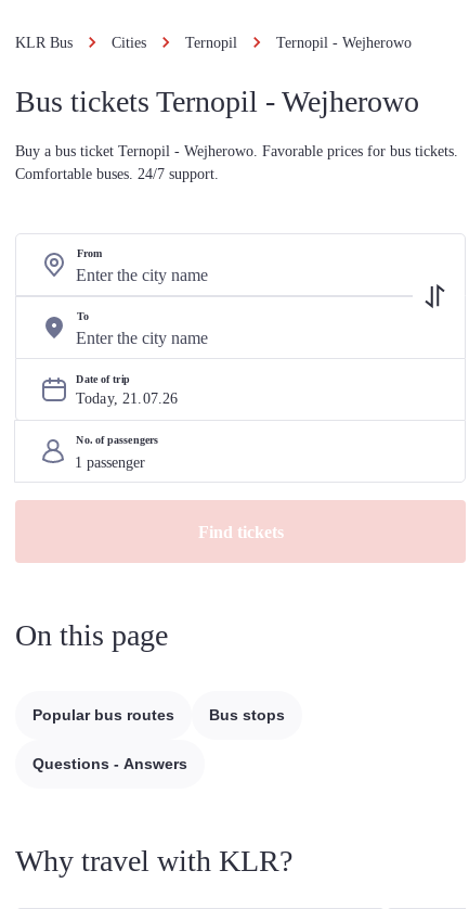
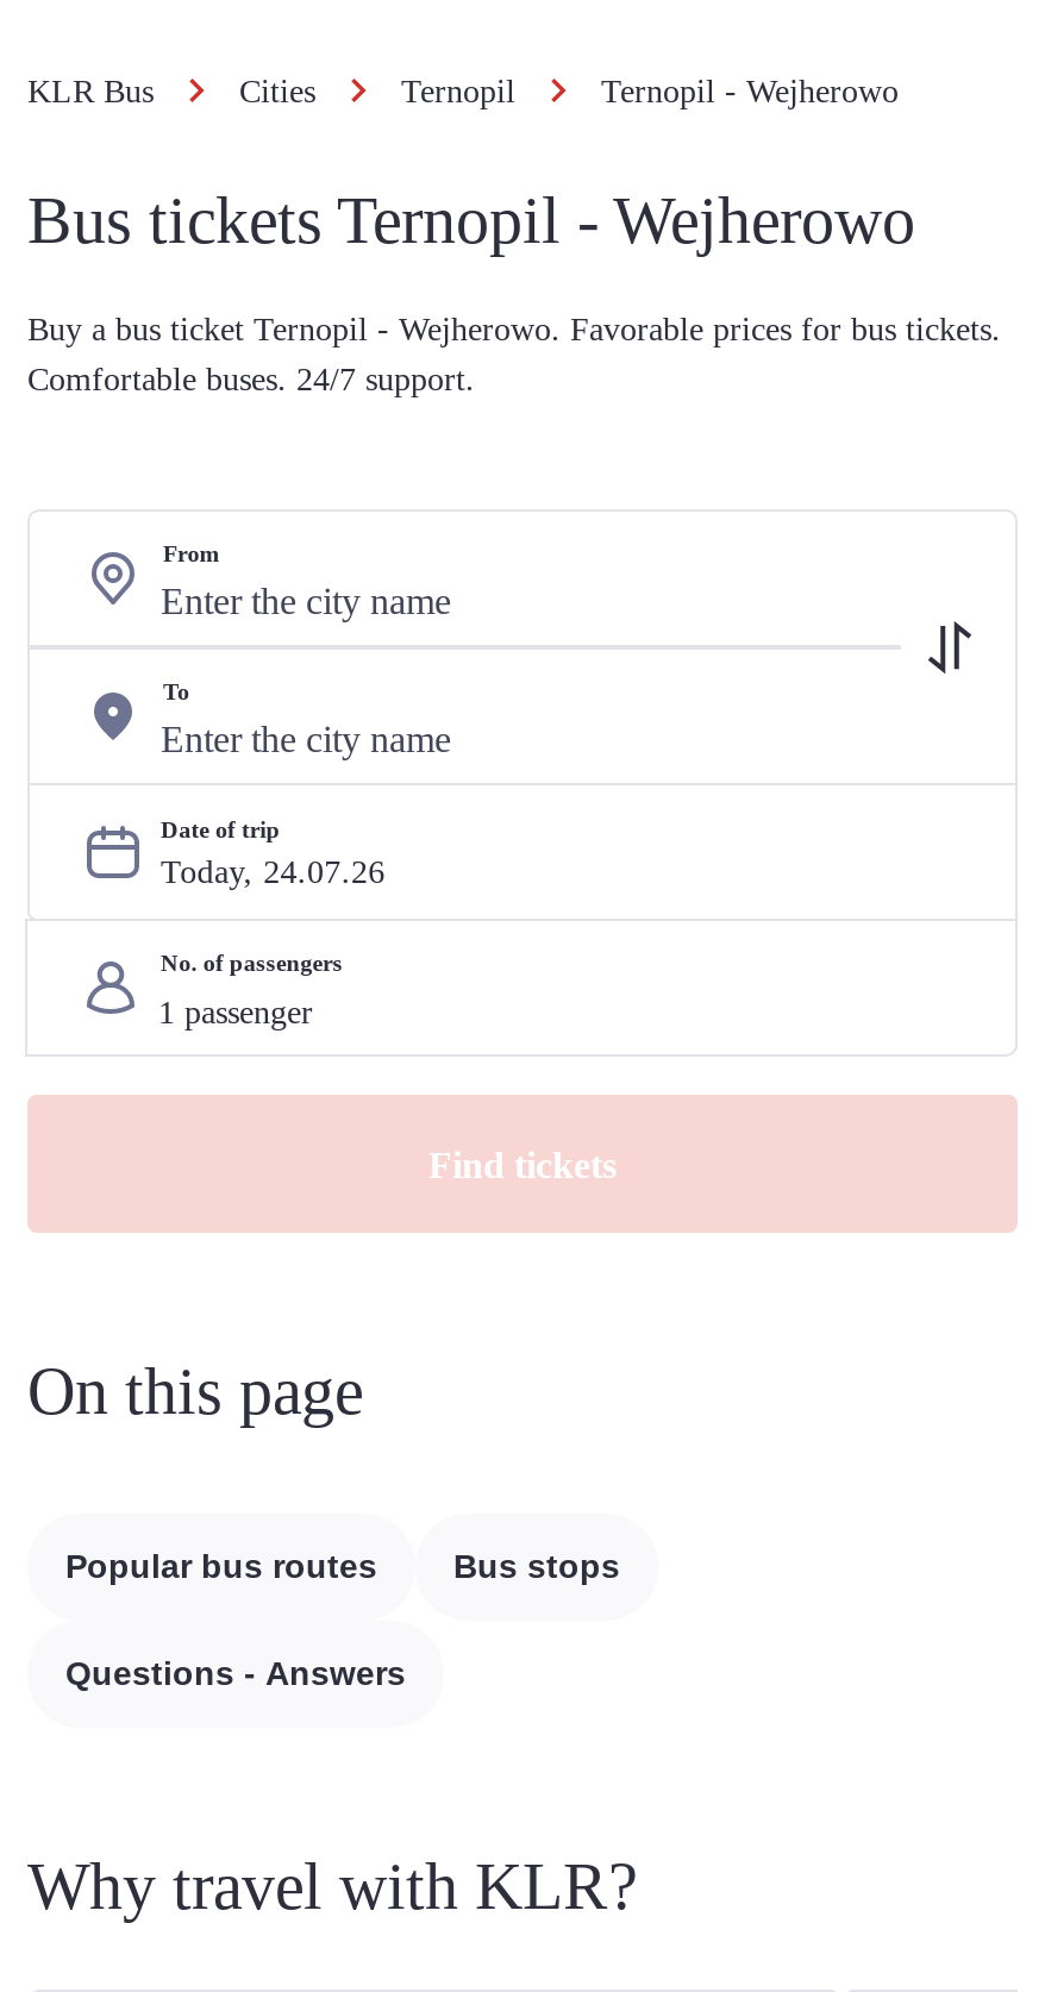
- Today, 21.07.26
+ Today, 24.07.26
